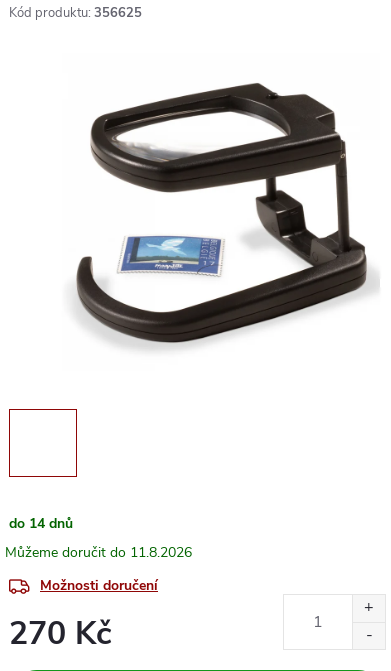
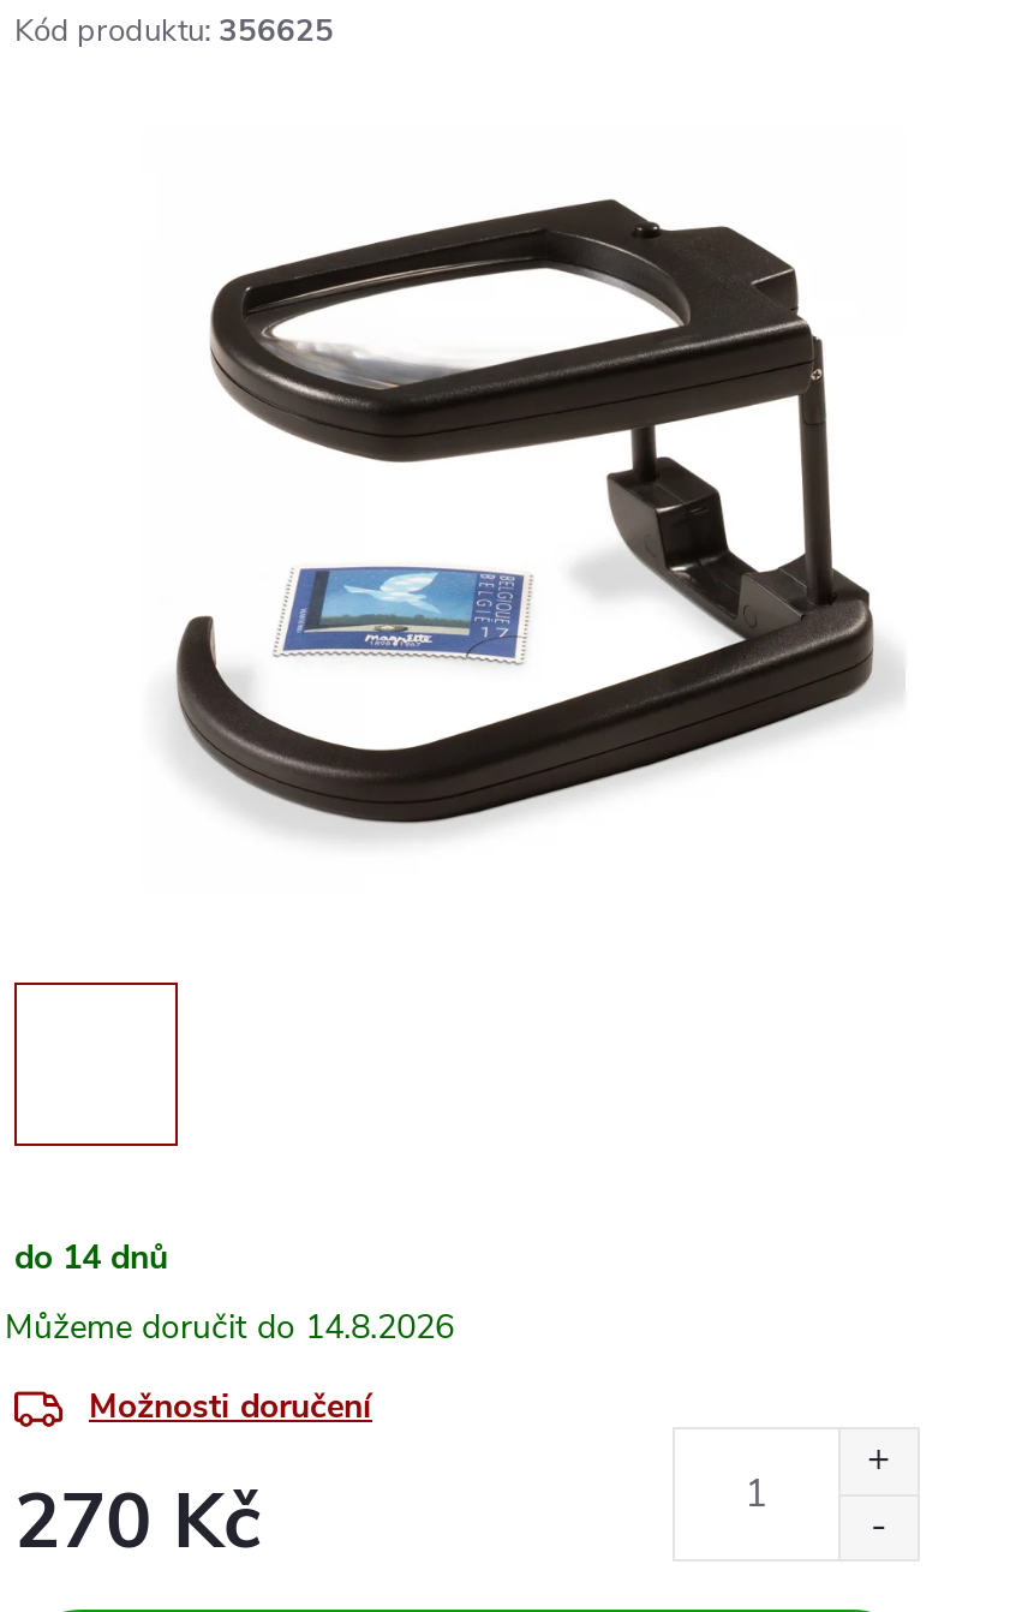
- 11.8.2026
+ 14.8.2026
